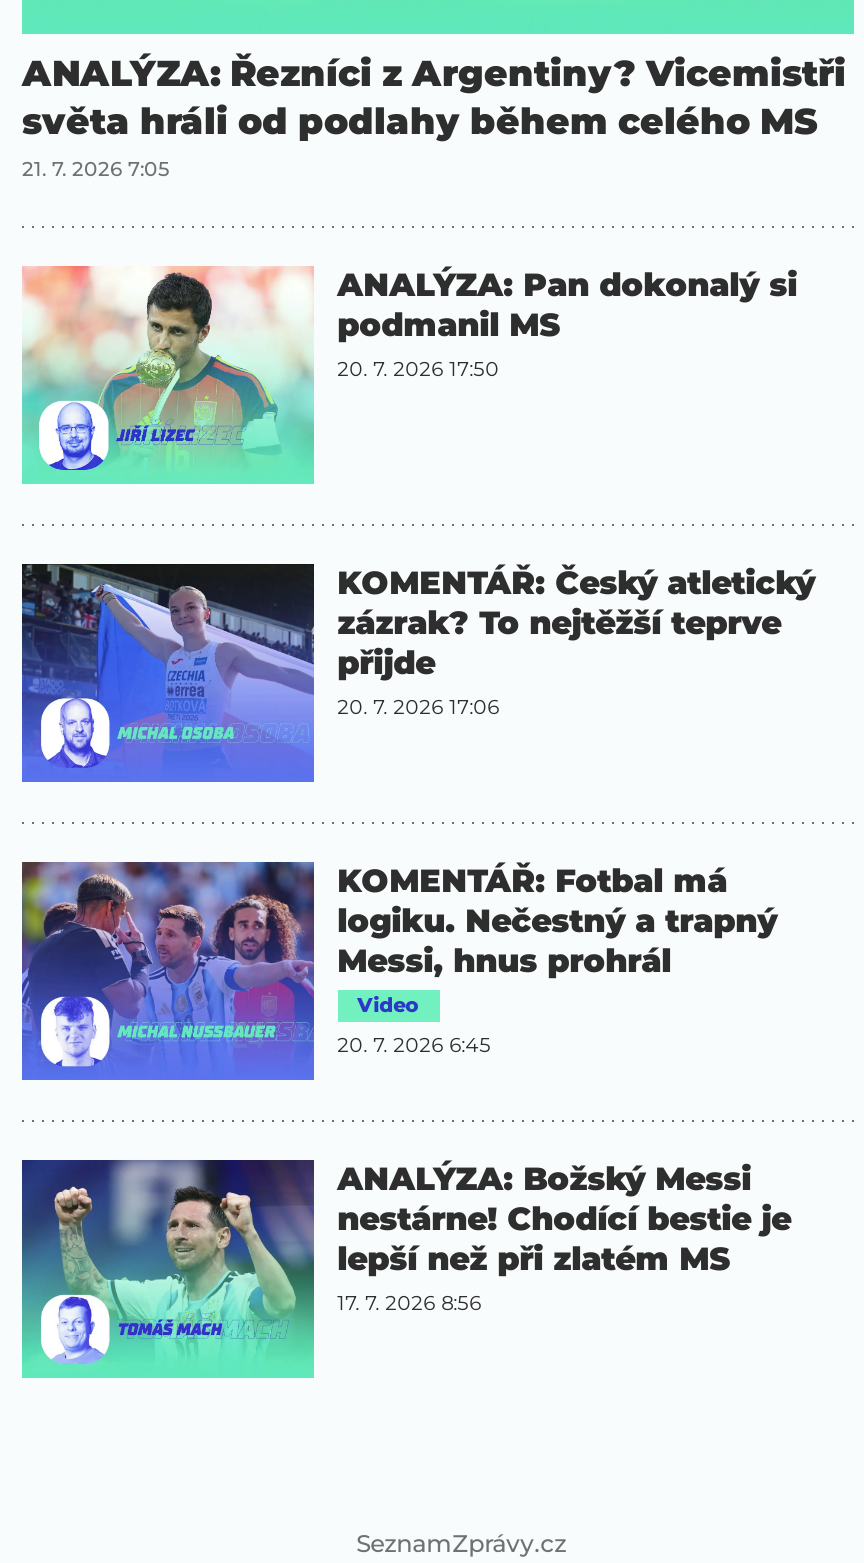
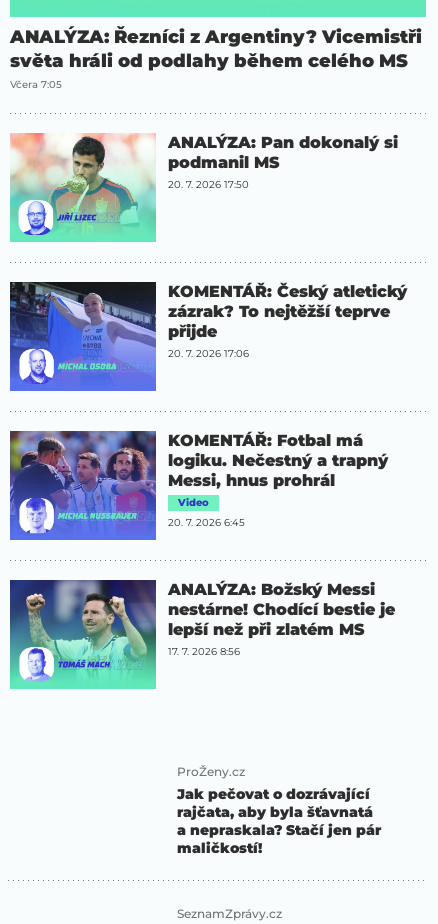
- 21. 7. 2026 7:05
+ Včera 7:05

+ ProŽeny.cz
+ Jak pečovat o dozrávající
+ rajčata, aby byla šťavnatá
+ a nepraskala? Stačí jen pár
+ maličkostí!
